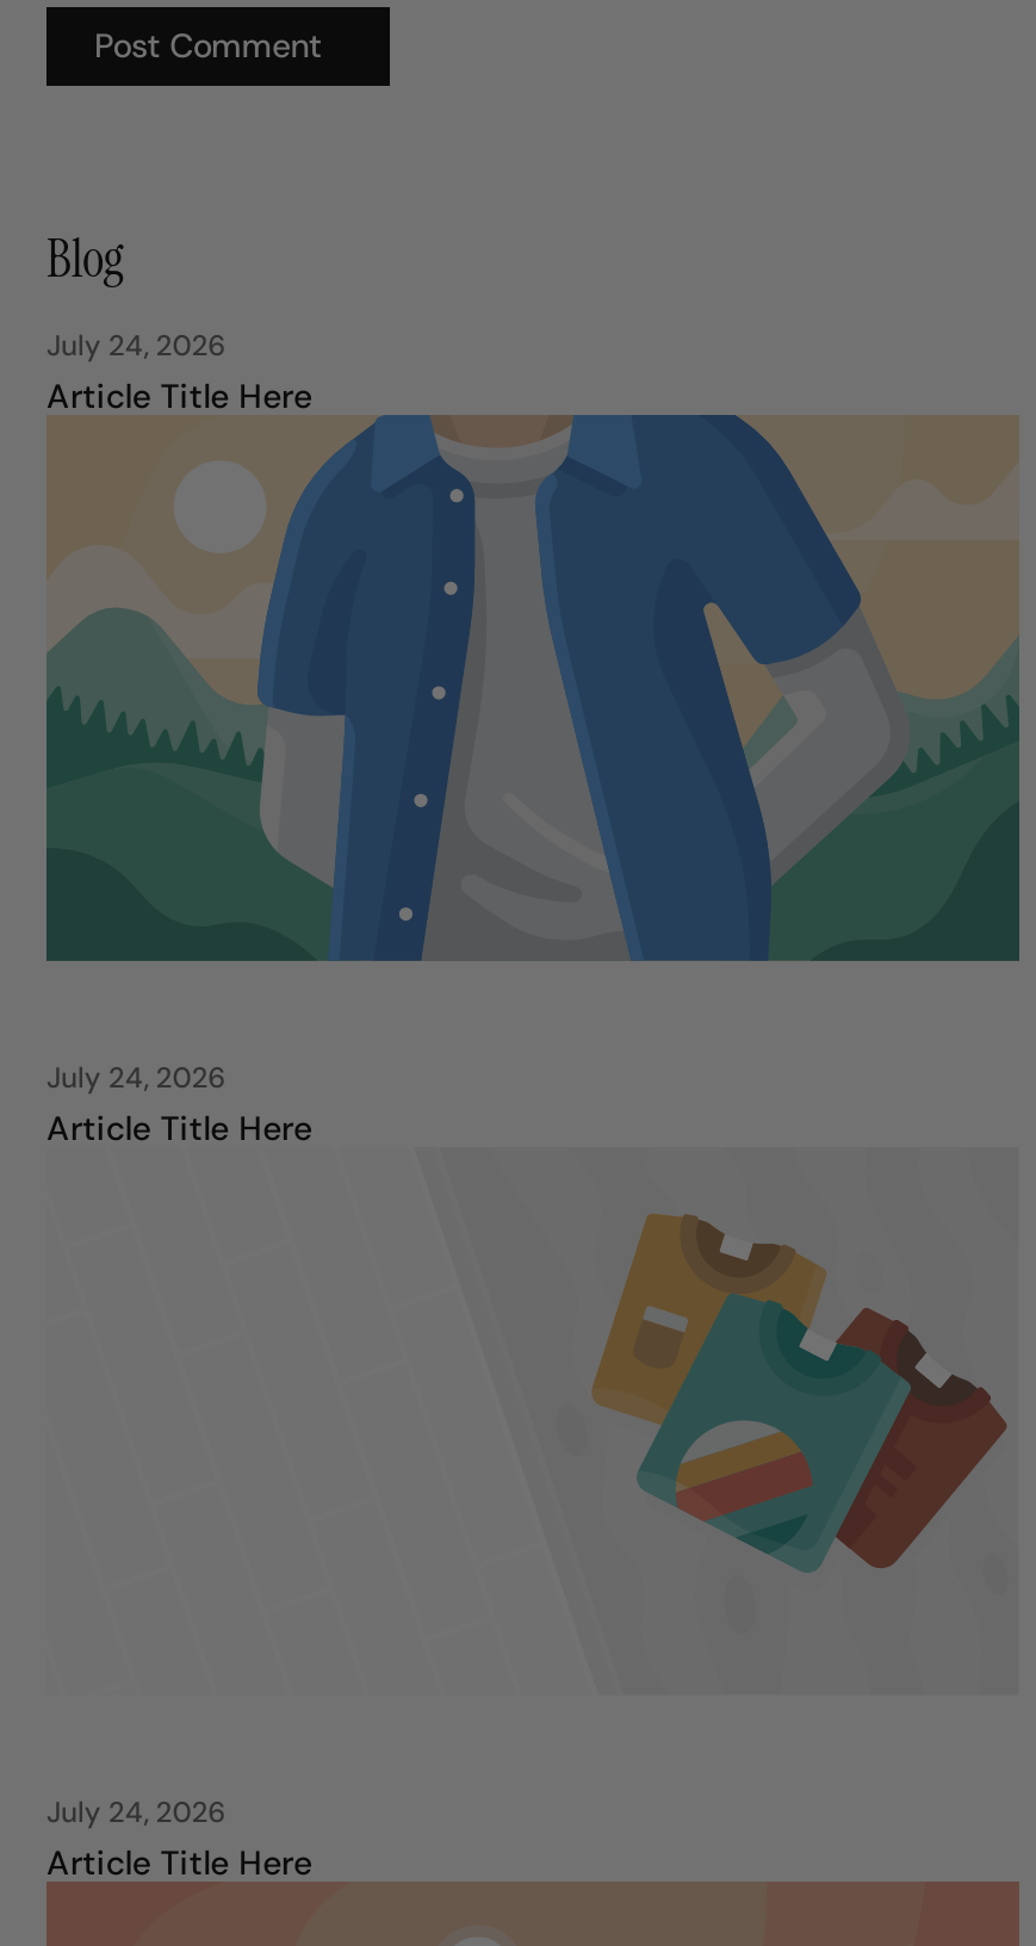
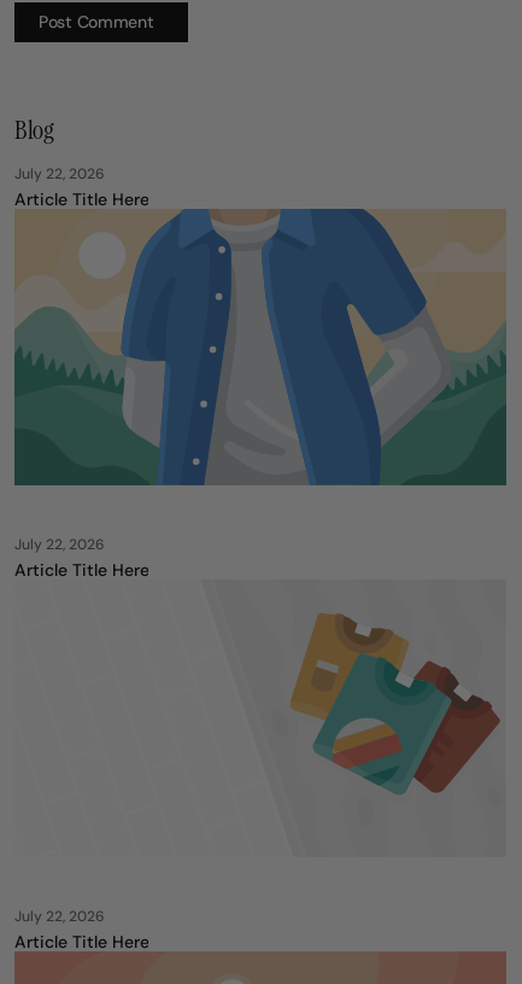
- July 24, 2026
+ July 22, 2026

- July 24, 2026
+ July 22, 2026

- July 24, 2026
+ July 22, 2026
